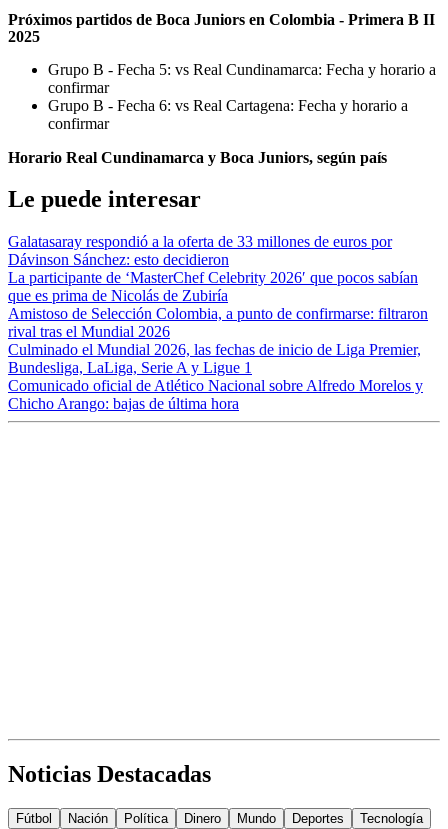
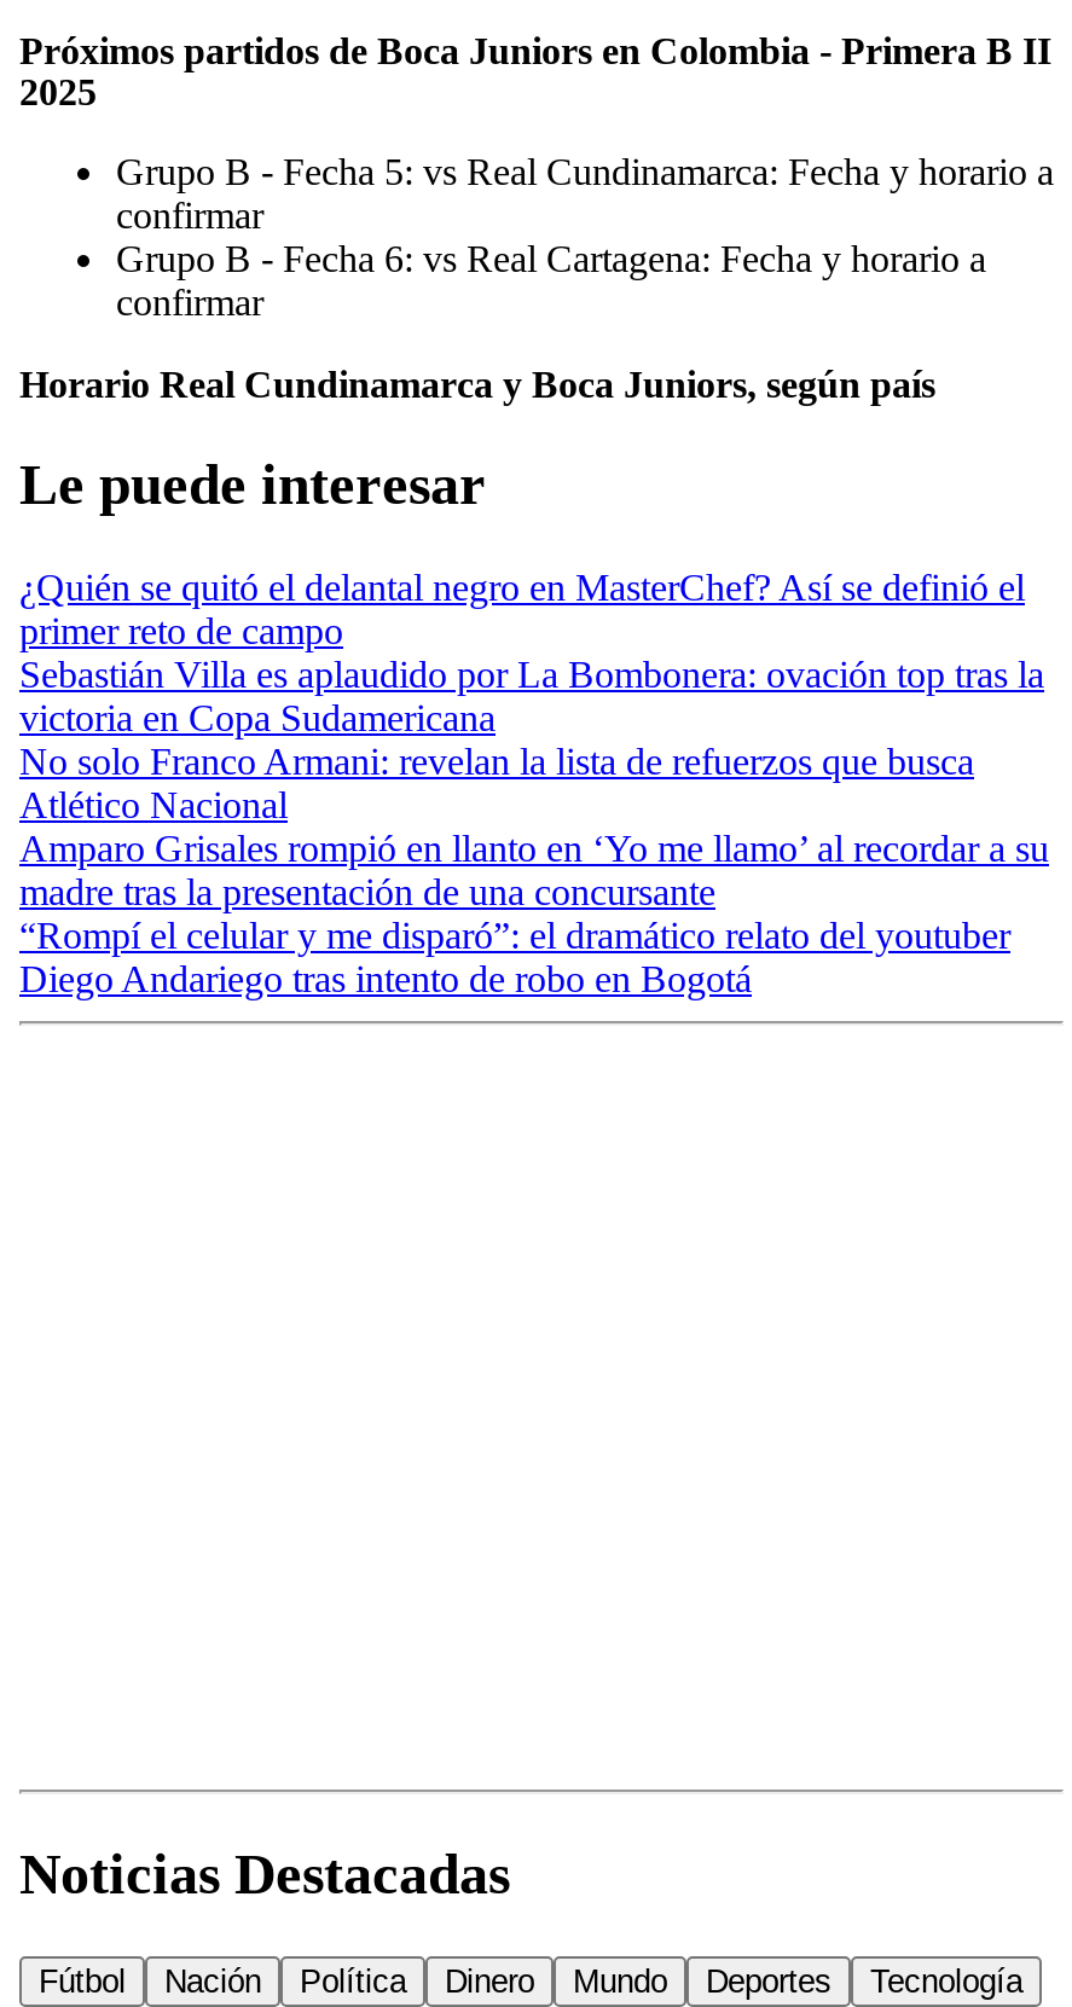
- Galatasaray respondió a la oferta de 33 millones de euros por
- Dávinson Sánchez: esto decidieron
- La participante de ‘MasterChef Celebrity 2026′ que pocos sabían
- que es prima de Nicolás de Zubiría
- Amistoso de Selección Colombia, a punto de confirmarse: filtraron
- rival tras el Mundial 2026
- Culminado el Mundial 2026, las fechas de inicio de Liga Premier,
- Bundesliga, LaLiga, Serie A y Ligue 1
- Comunicado oficial de Atlético Nacional sobre Alfredo Morelos y
- Chicho Arango: bajas de última hora
+ ¿Quién se quitó el delantal negro en MasterChef? Así se definió el
+ primer reto de campo
+ Sebastián Villa es aplaudido por La Bombonera: ovación top tras la
+ victoria en Copa Sudamericana
+ No solo Franco Armani: revelan la lista de refuerzos que busca
+ Atlético Nacional
+ Amparo Grisales rompió en llanto en ‘Yo me llamo’ al recordar a su
+ madre tras la presentación de una concursante
+ “Rompí el celular y me disparó”: el dramático relato del youtuber
+ Diego Andariego tras intento de robo en Bogotá
